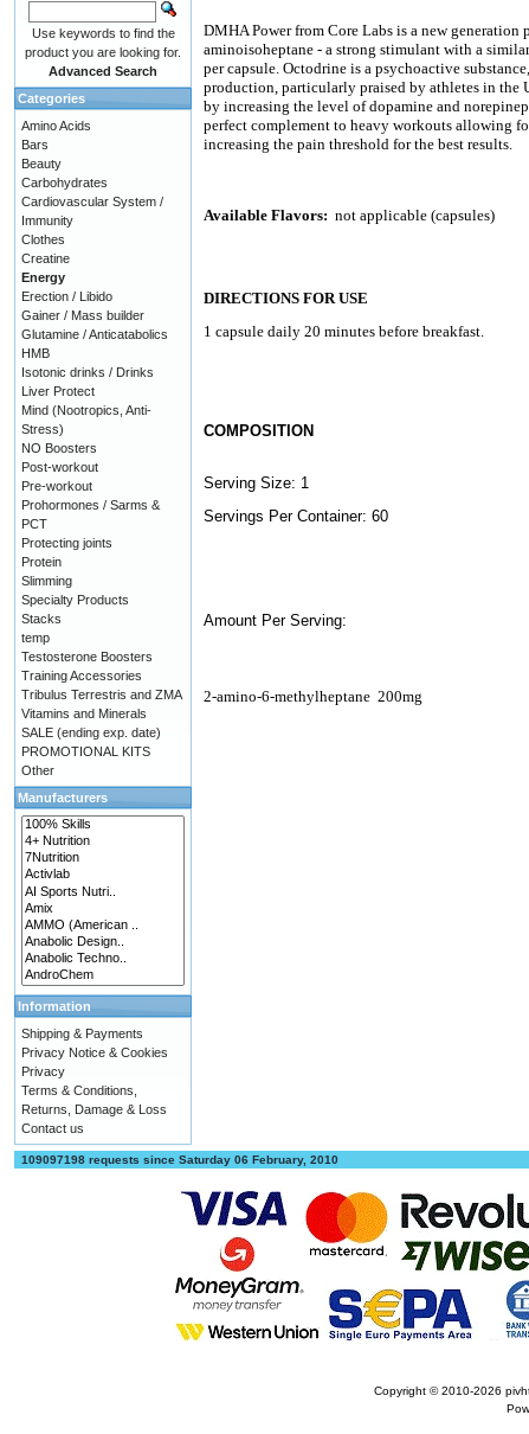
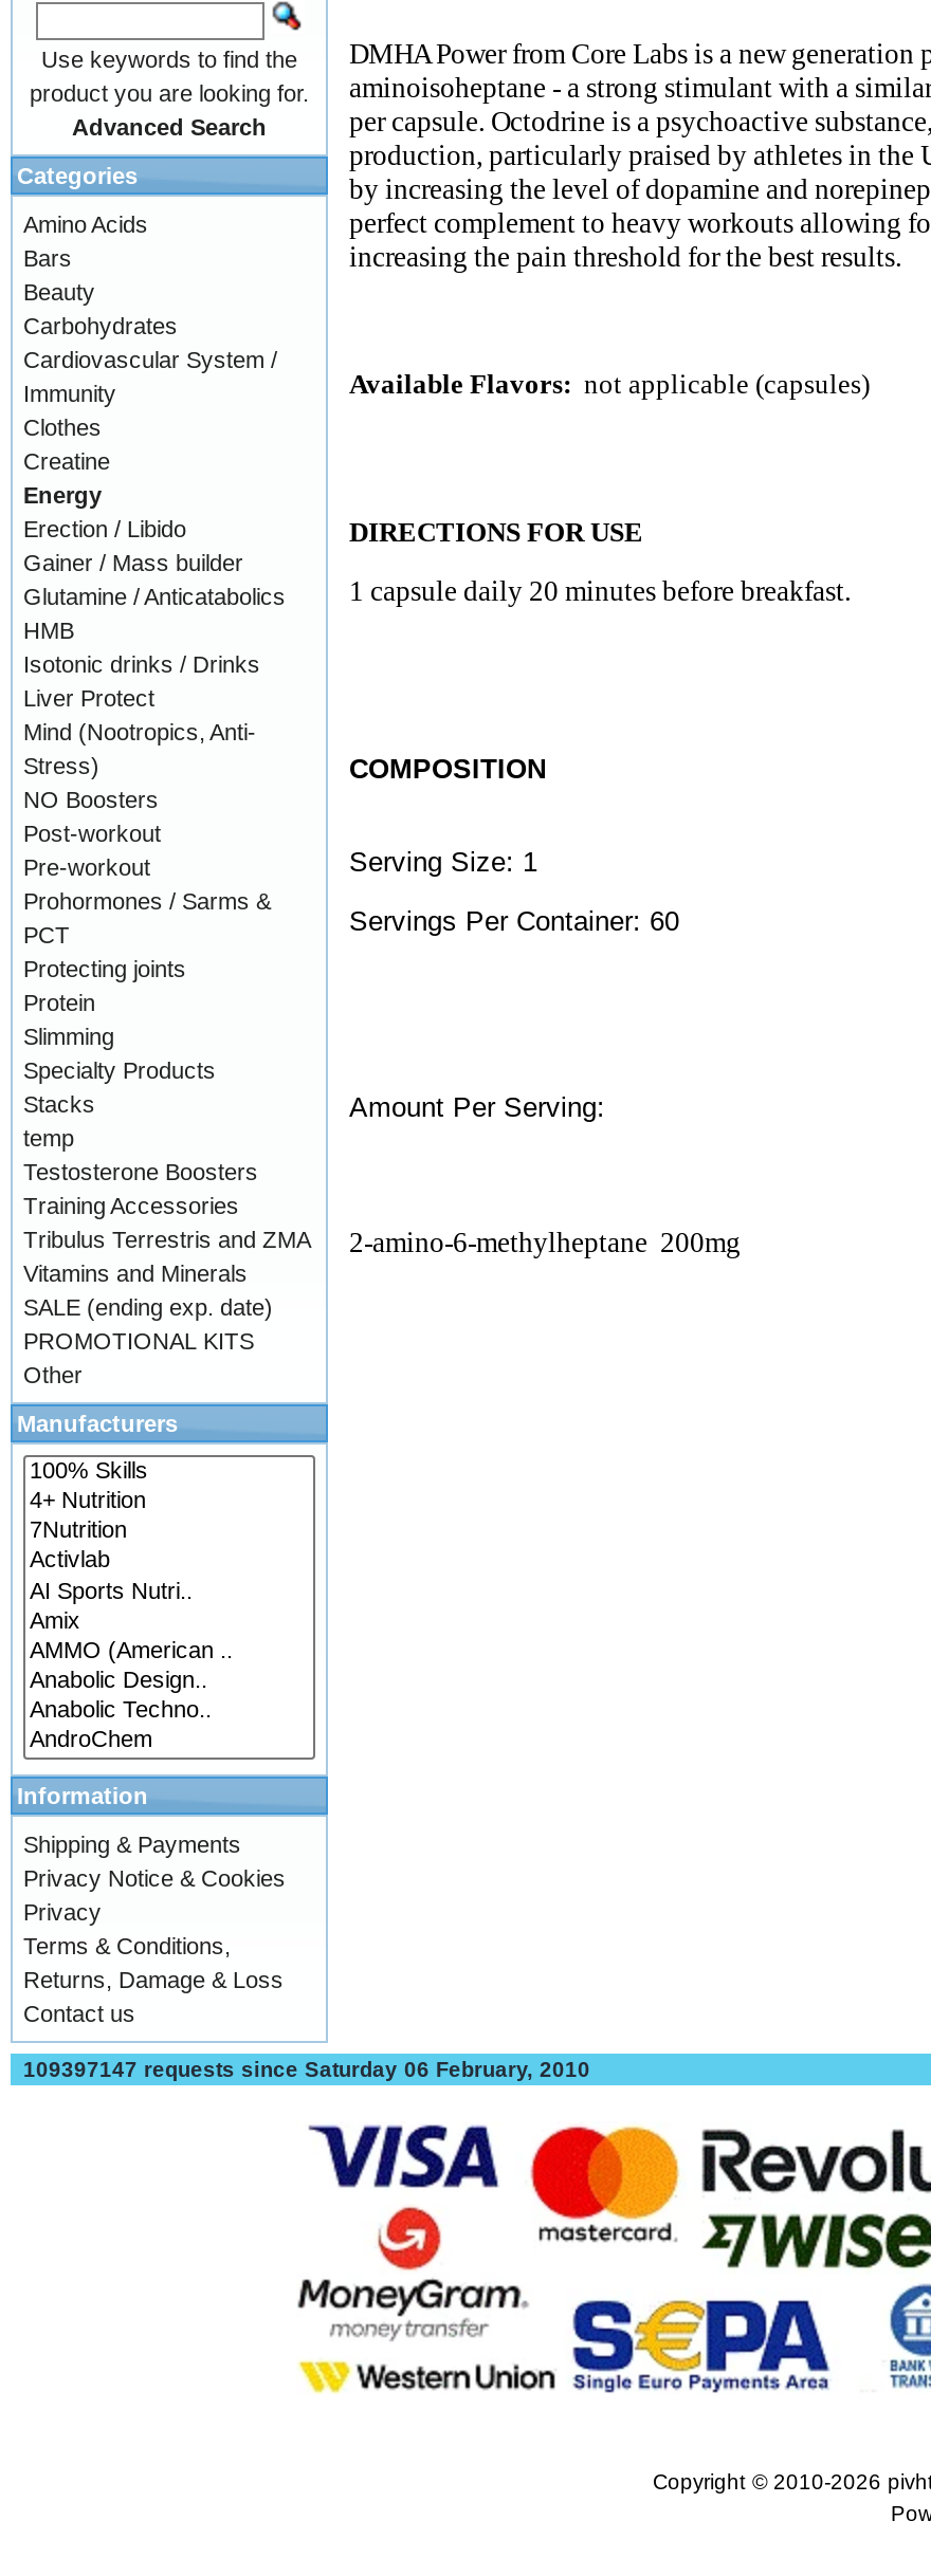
- 109097198 requests since Saturday 06 February, 2010
+ 109397147 requests since Saturday 06 February, 2010
